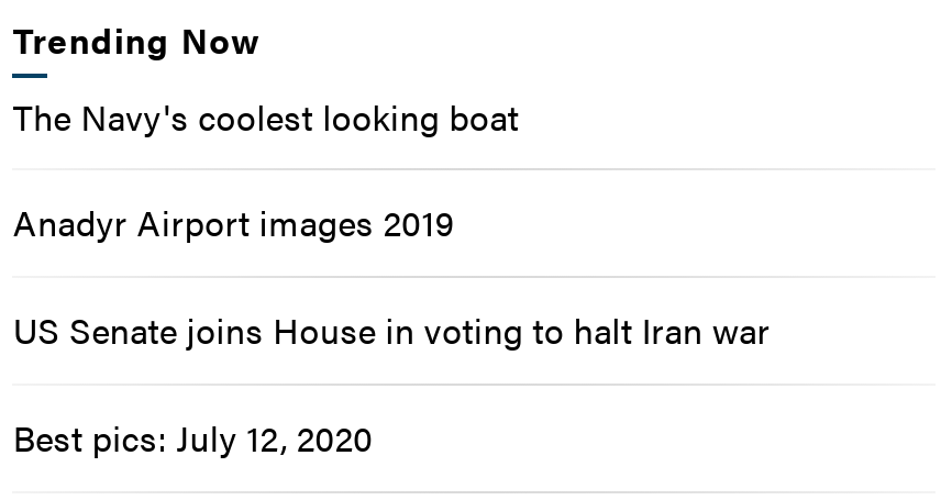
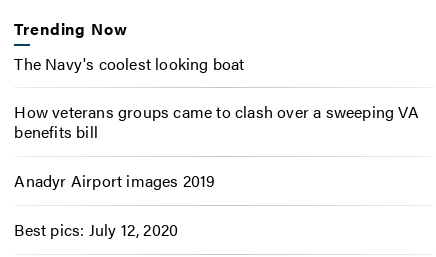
+ How veterans groups came to clash over a sweeping VA
+ benefits bill

moved down: Anadyr Airport images 2019

- US Senate joins House in voting to halt Iran war
